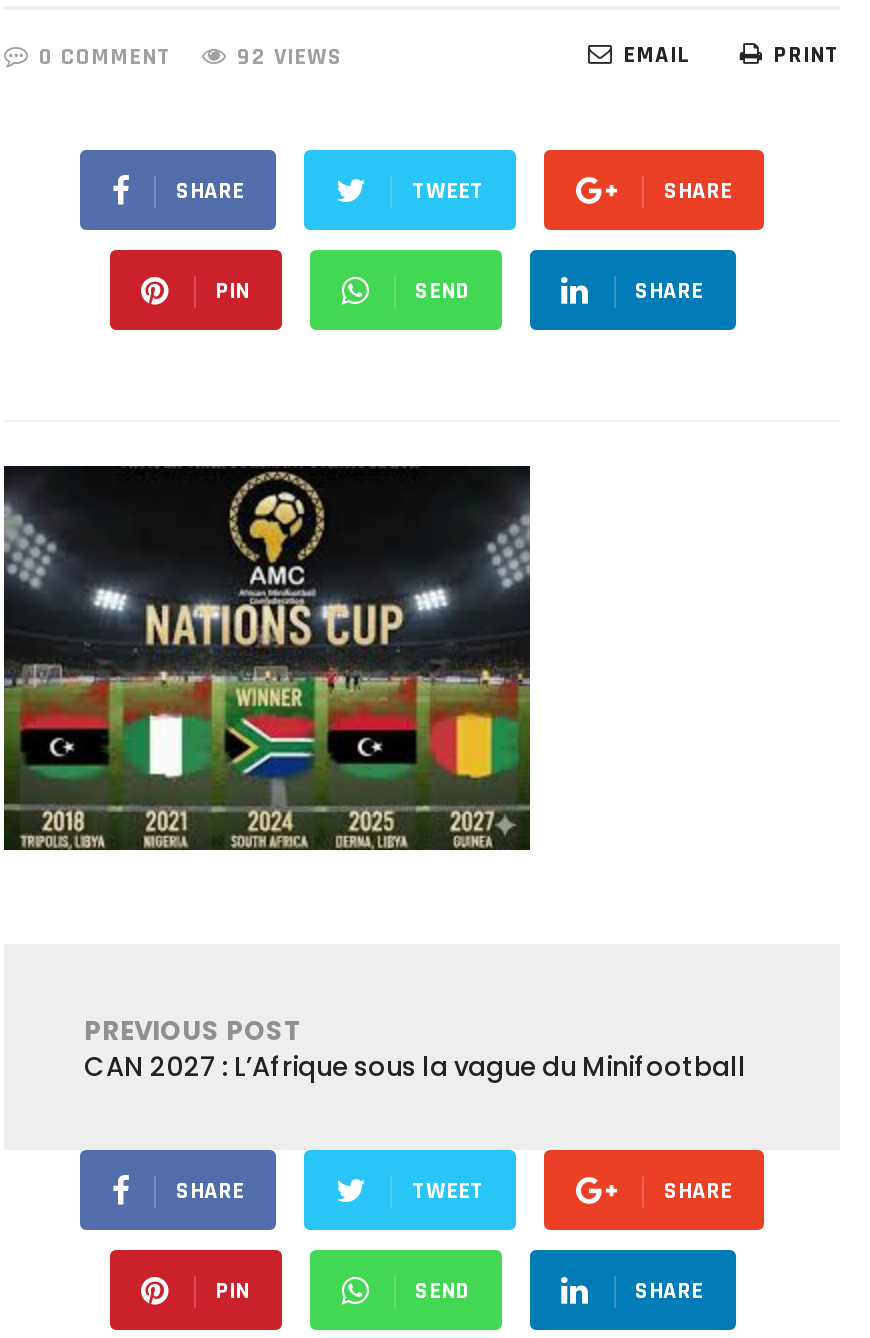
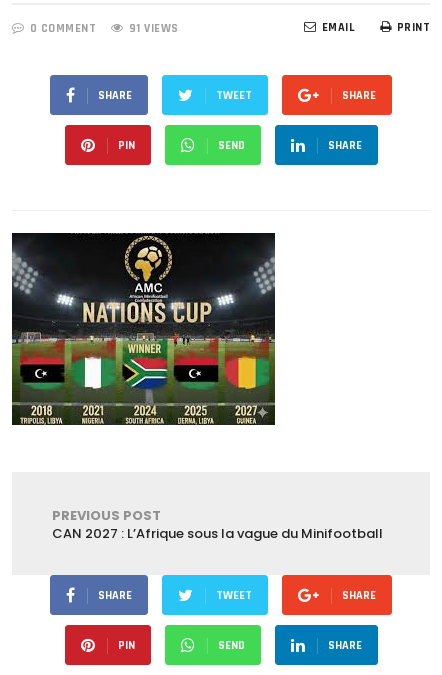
- 92 VIEWS
+ 91 VIEWS
